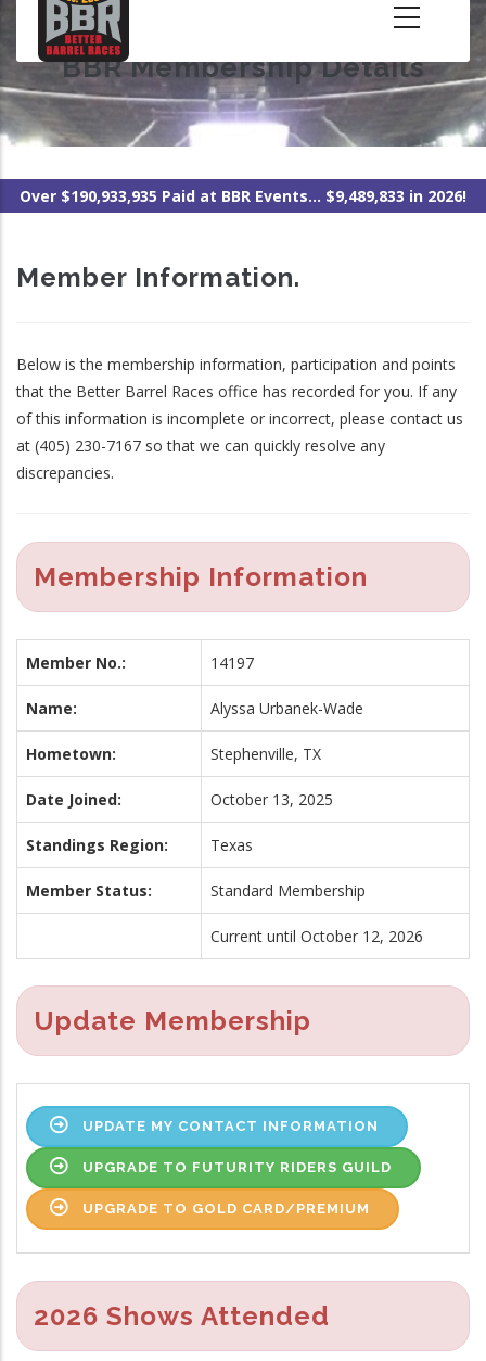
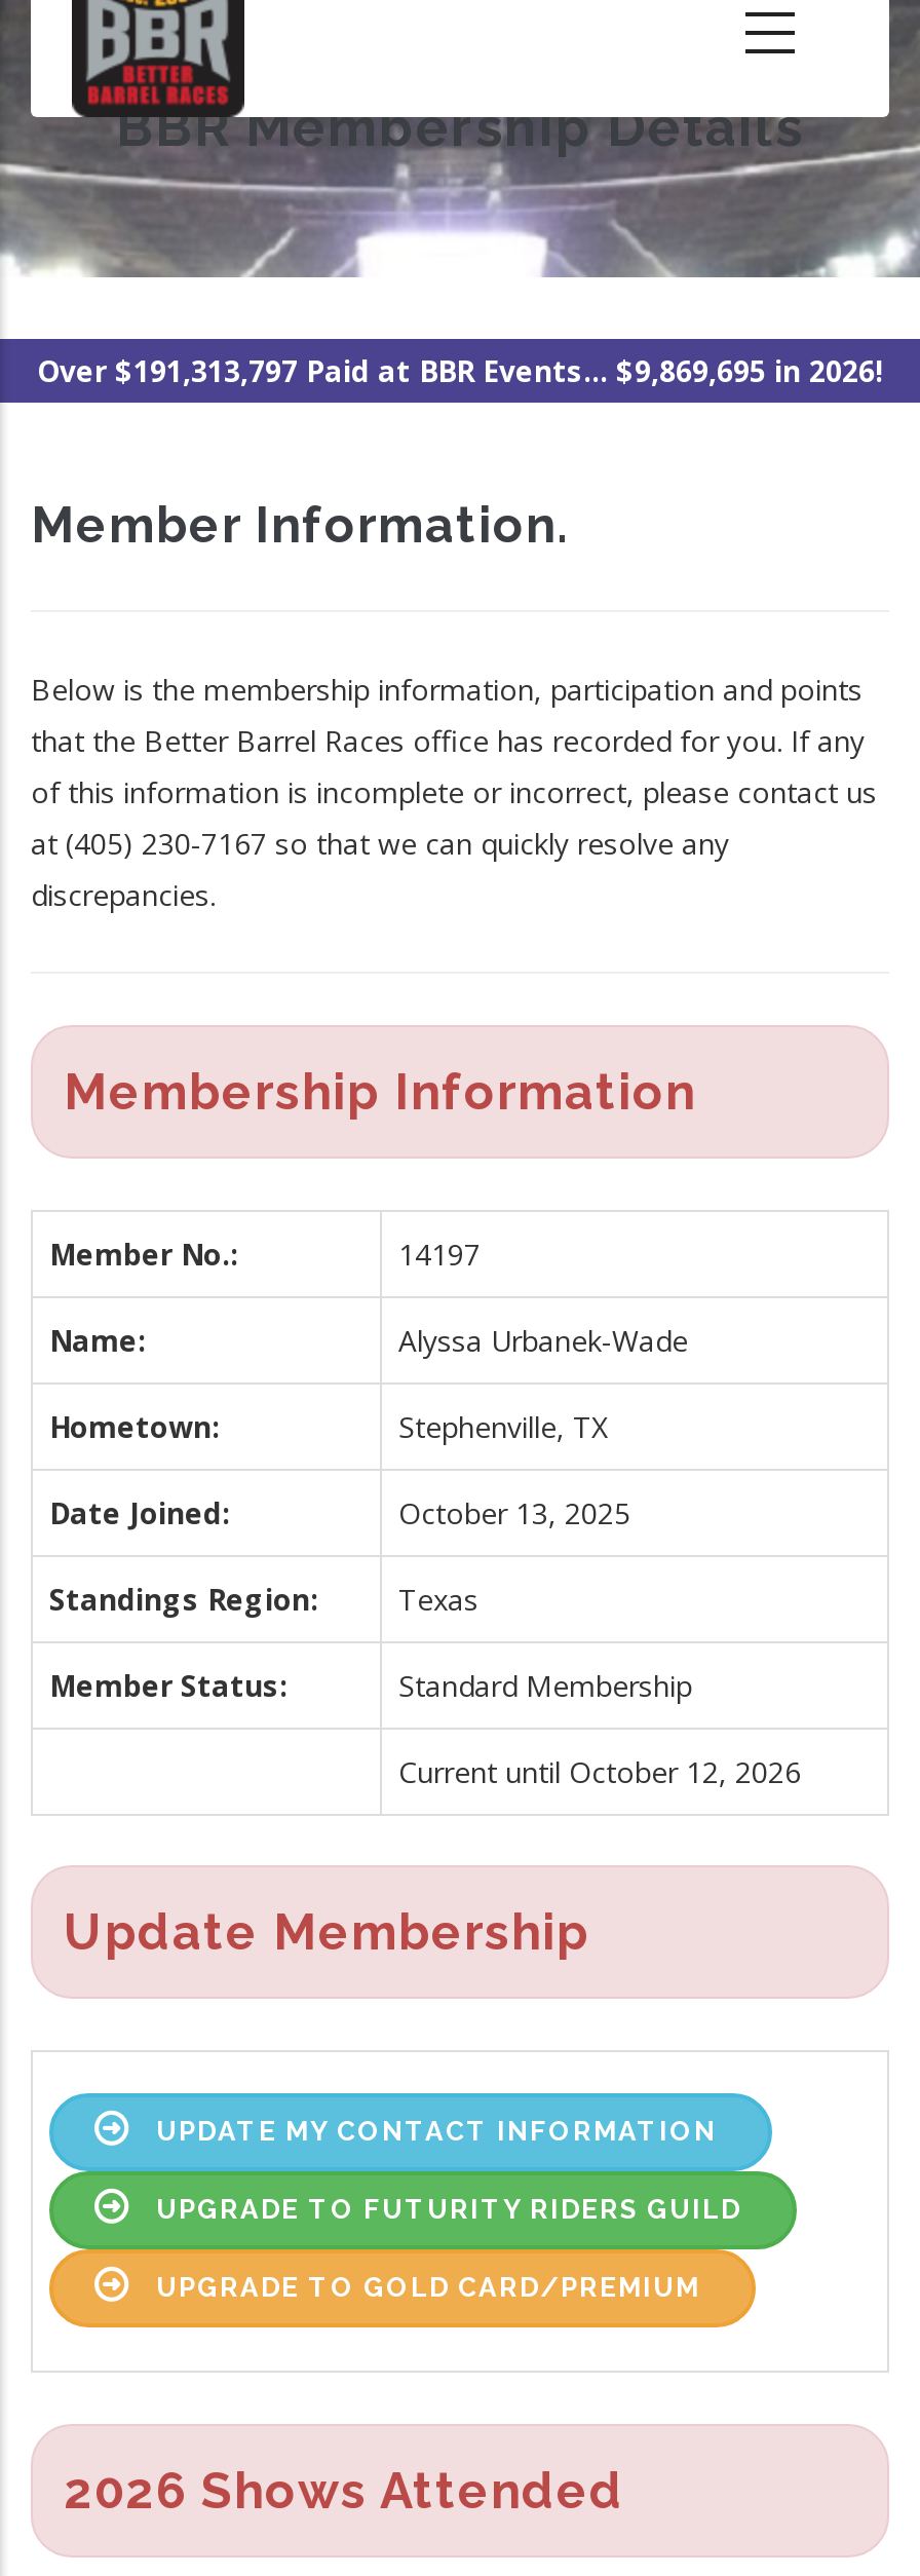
- Over $190,933,935 Paid at BBR Events... $9,489,833 in 2026!
+ Over $191,313,797 Paid at BBR Events... $9,869,695 in 2026!
